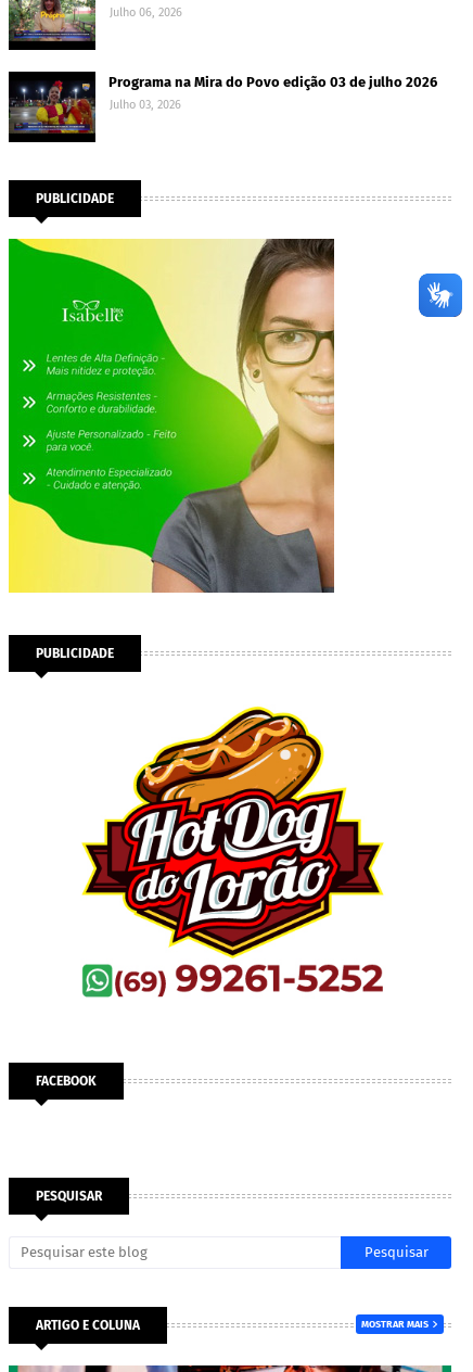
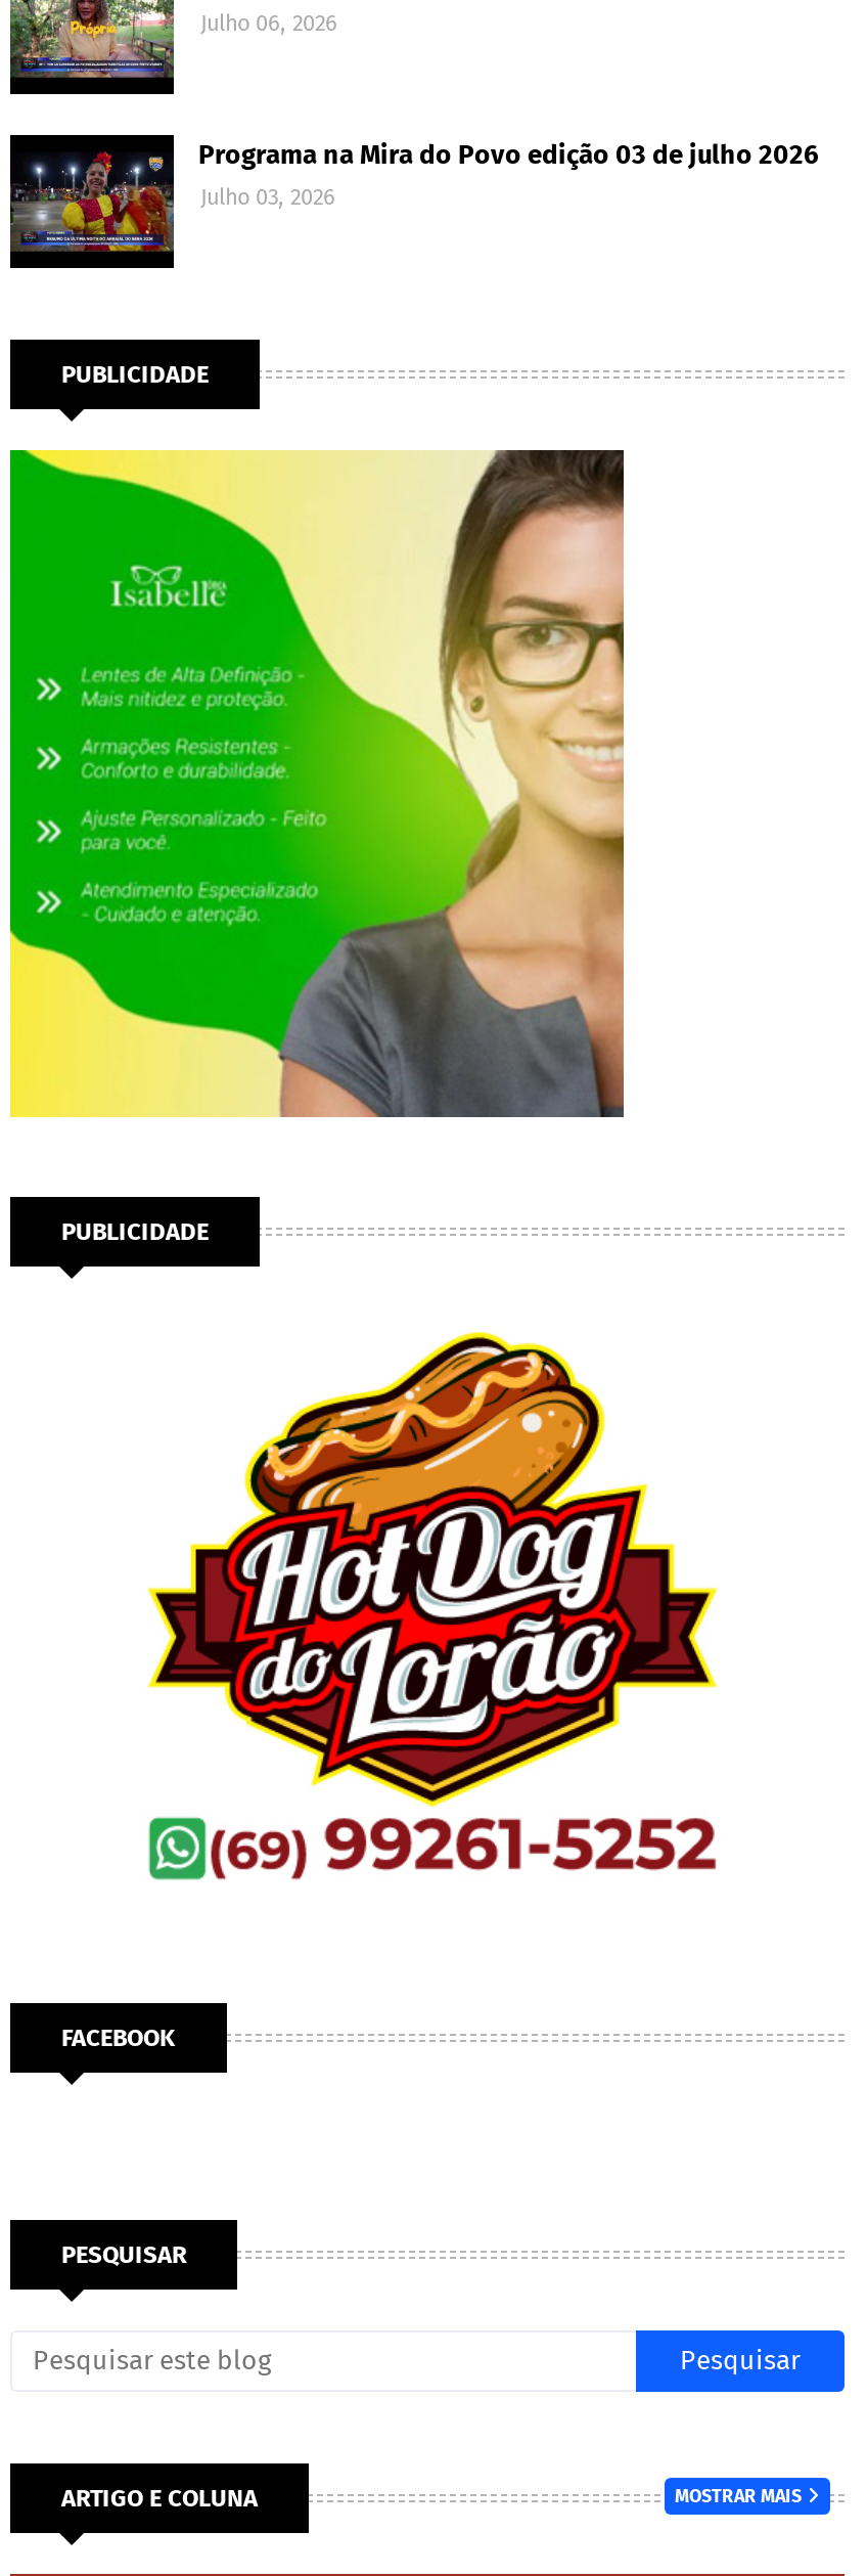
- [image]
